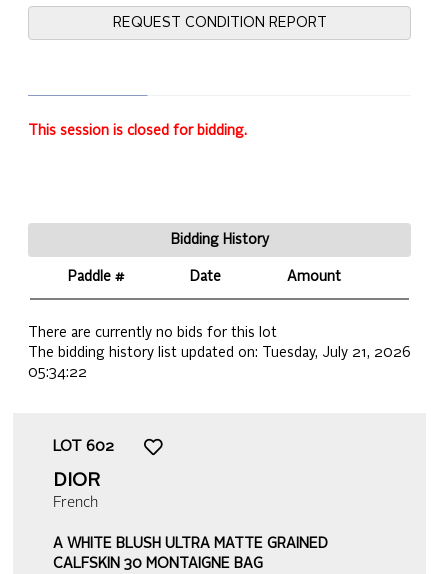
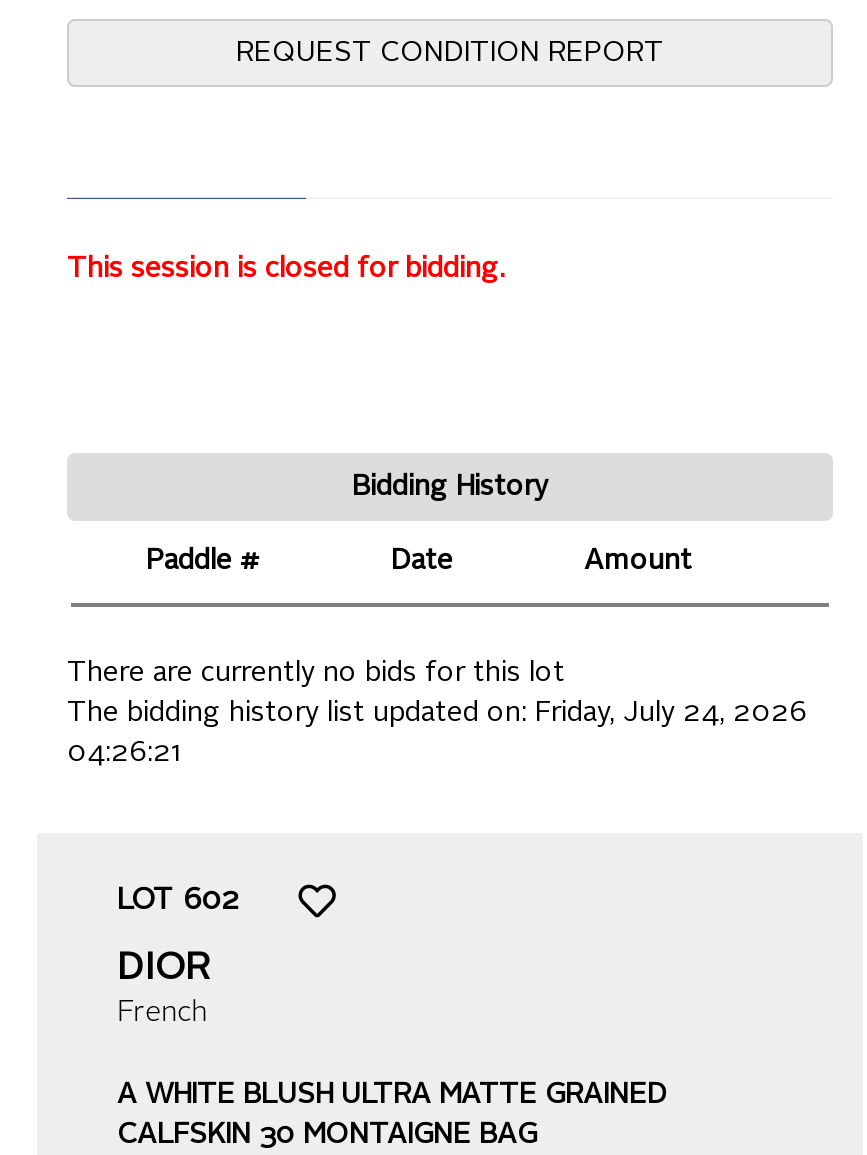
- The bidding history list updated on: Tuesday, July 21, 2026
+ The bidding history list updated on: Friday, July 24, 2026

- 05:34:22
+ 04:26:21
